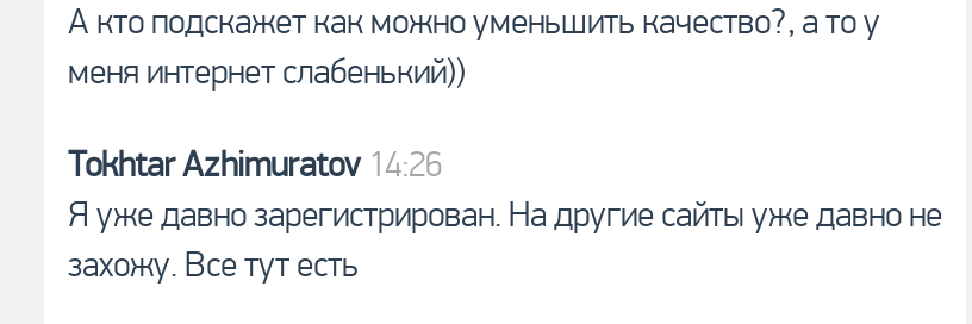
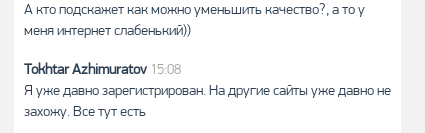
- Tokhtar Azhimuratov 14:26
+ Tokhtar Azhimuratov 15:08
